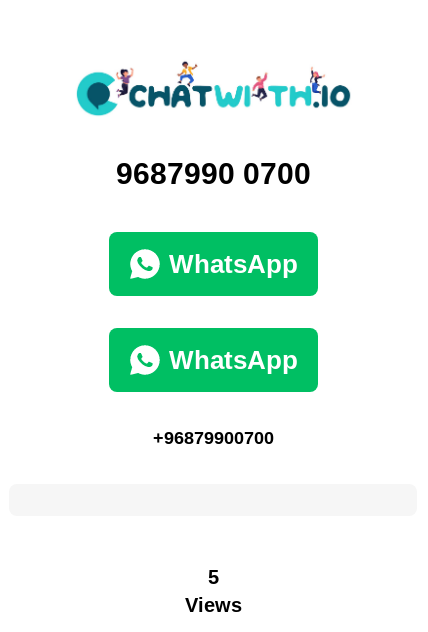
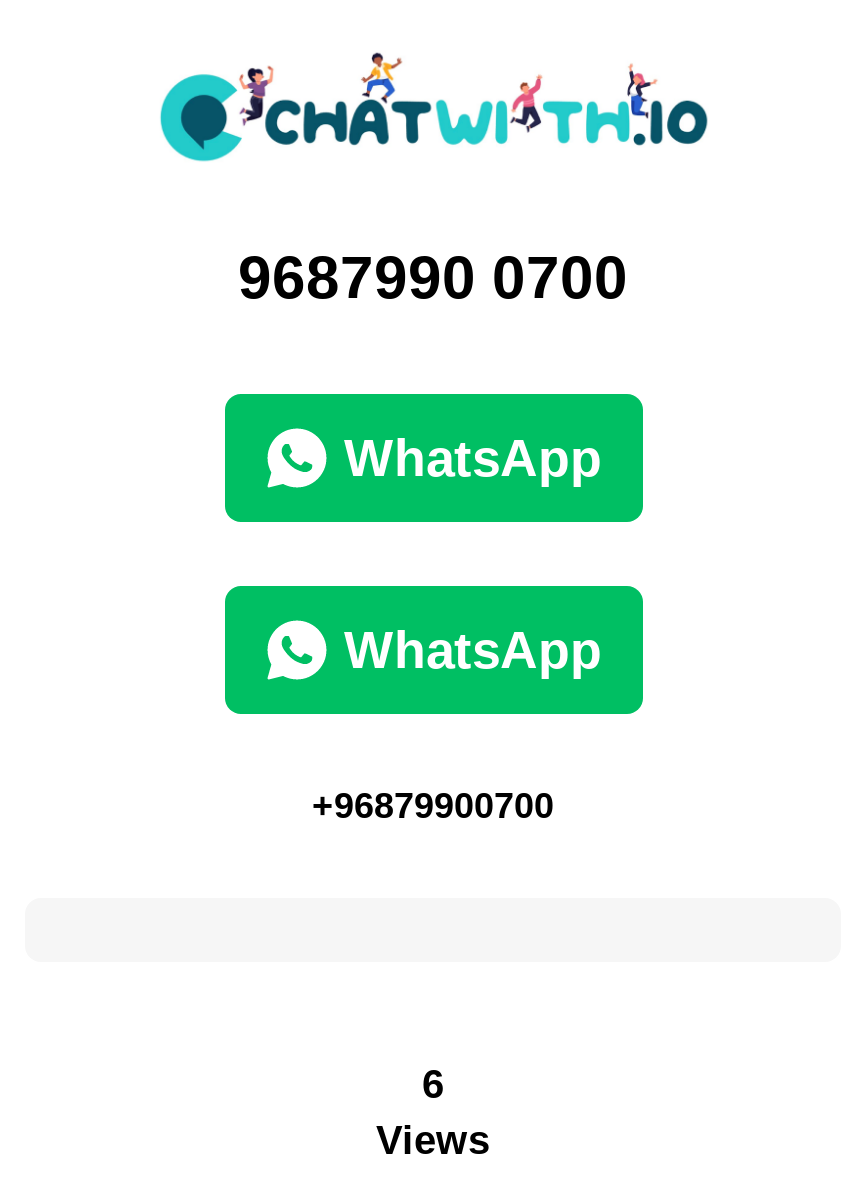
- 5
+ 6
